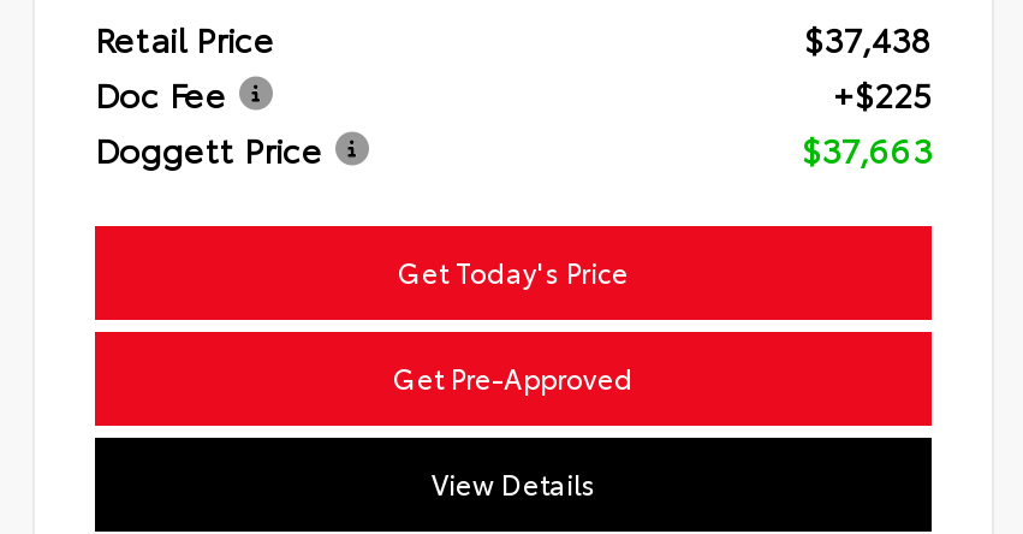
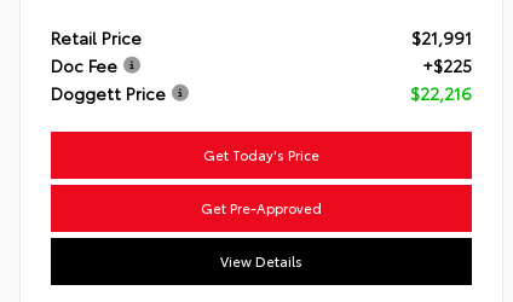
- $37,438
+ $21,991

- $37,663
+ $22,216
